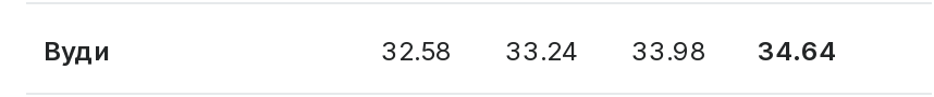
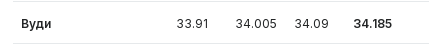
- 32.58
+ 33.91

- 33.24
+ 34.005

- 33.98
+ 34.09

- 34.64
+ 34.185
